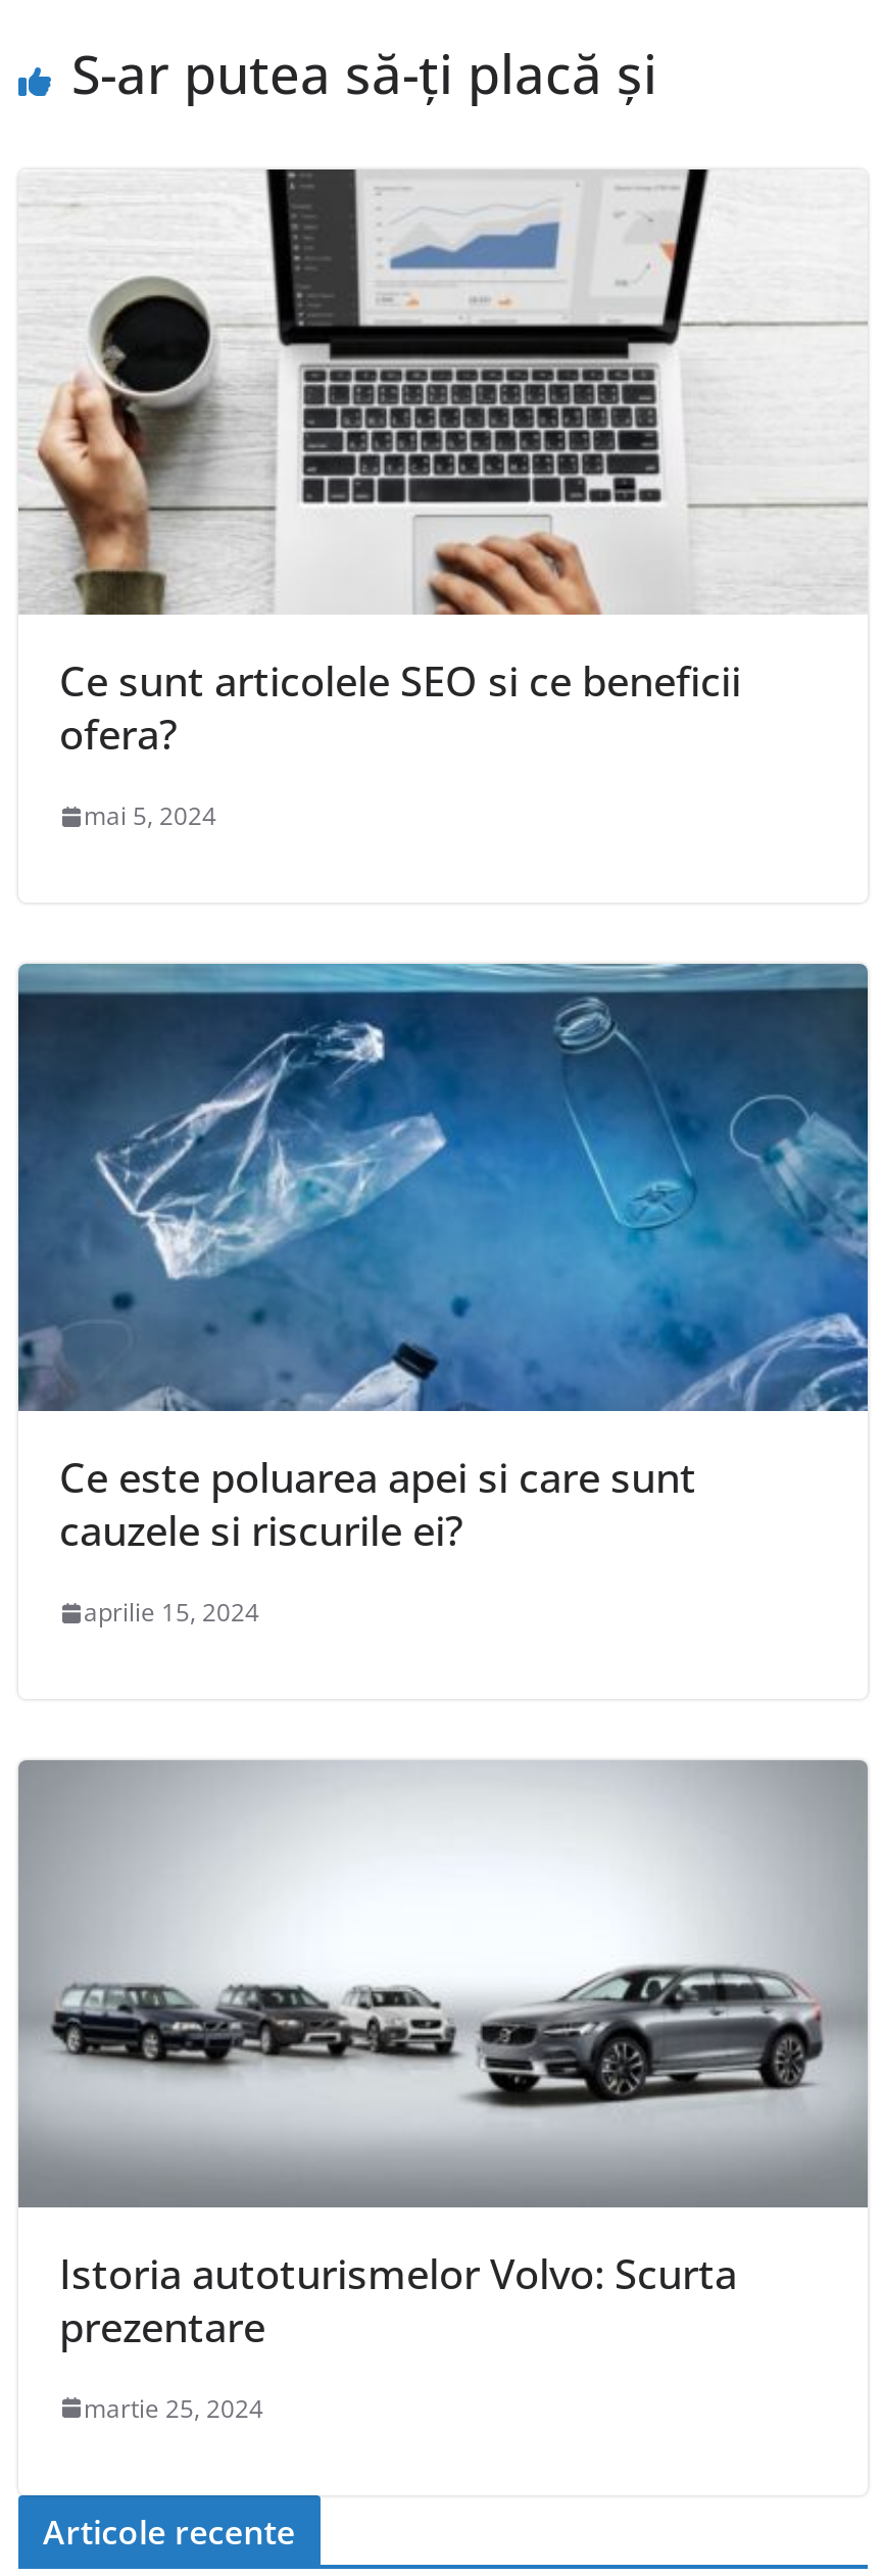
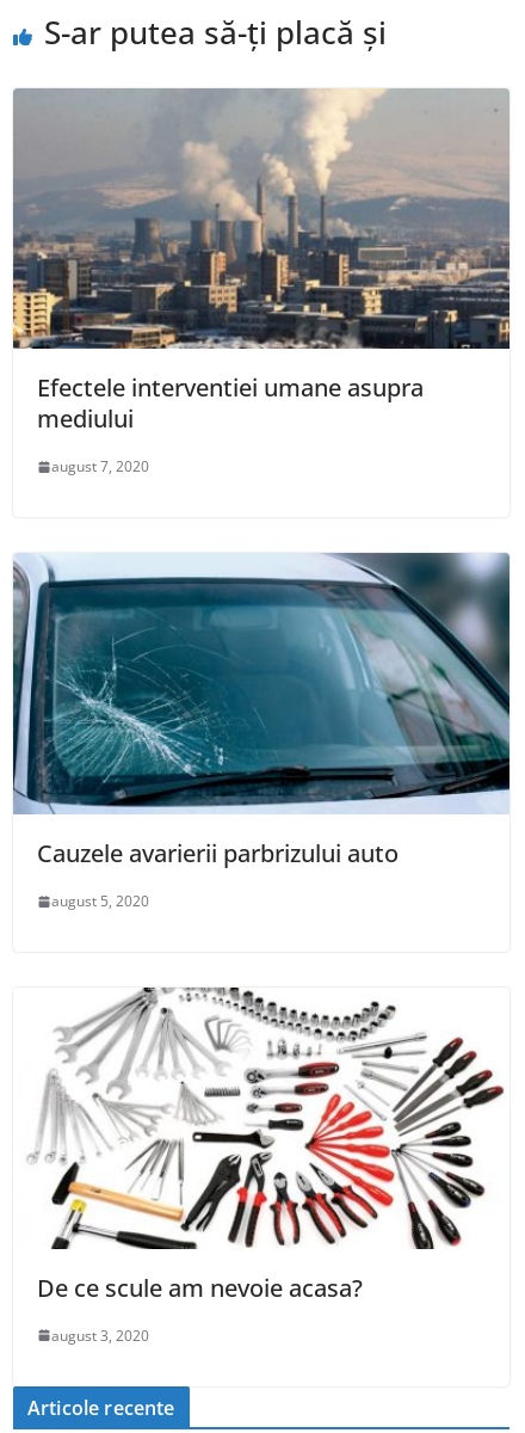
- [image]
- Ce sunt articolele SEO si ce beneficii
- ofera?
+ [image]
+ Efectele interventiei umane asupra
+ mediului

- mai 5, 2024
+ august 7, 2020

- [image]
- Ce este poluarea apei si care sunt
- cauzele si riscurile ei?
+ [image]
+ Cauzele avarierii parbrizului auto

- aprilie 15, 2024
+ august 5, 2020

- [image]
- Istoria autoturismelor Volvo: Scurta
- prezentare
+ [image]
+ De ce scule am nevoie acasa?

- martie 25, 2024
+ august 3, 2020
